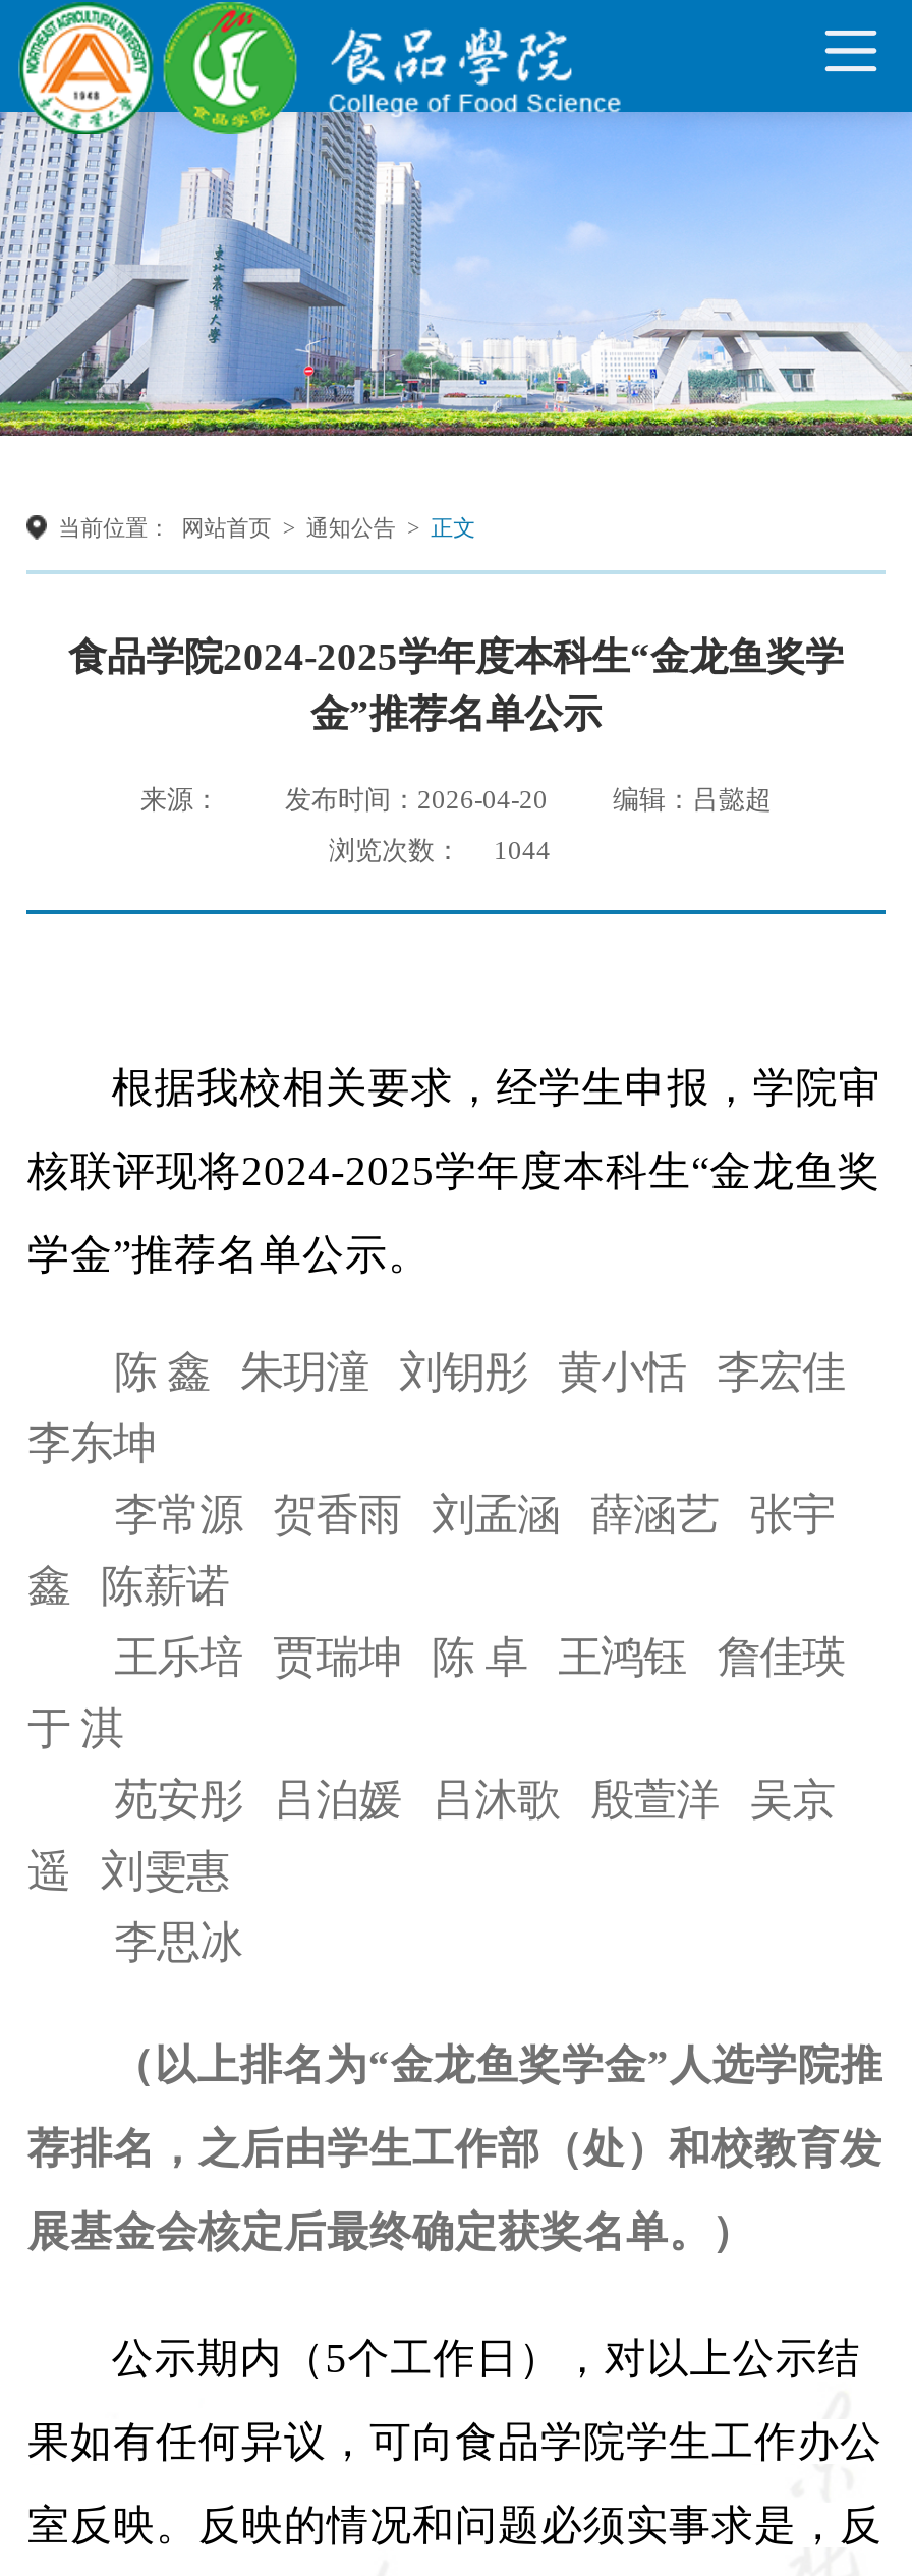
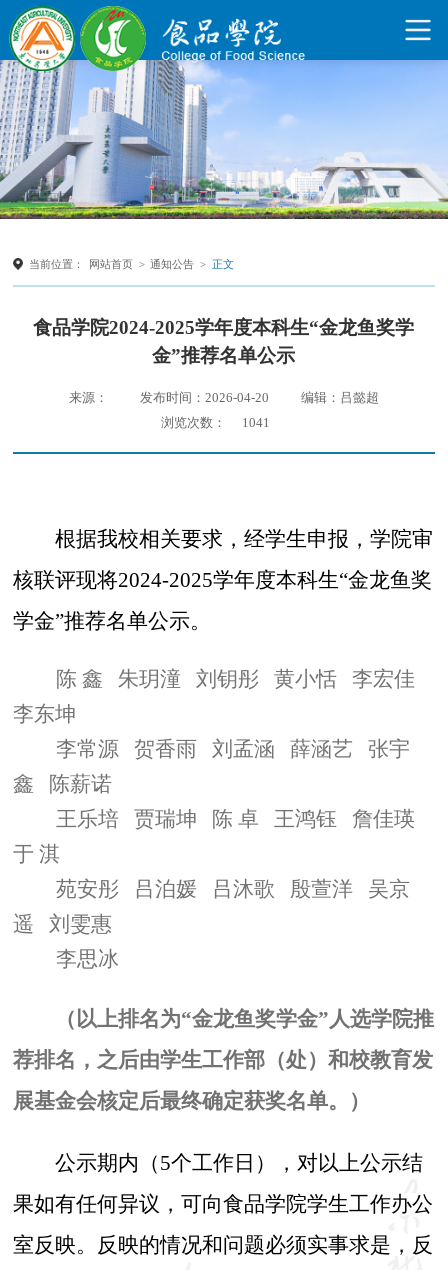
- 浏览次数： 1044
+ 浏览次数： 1041
